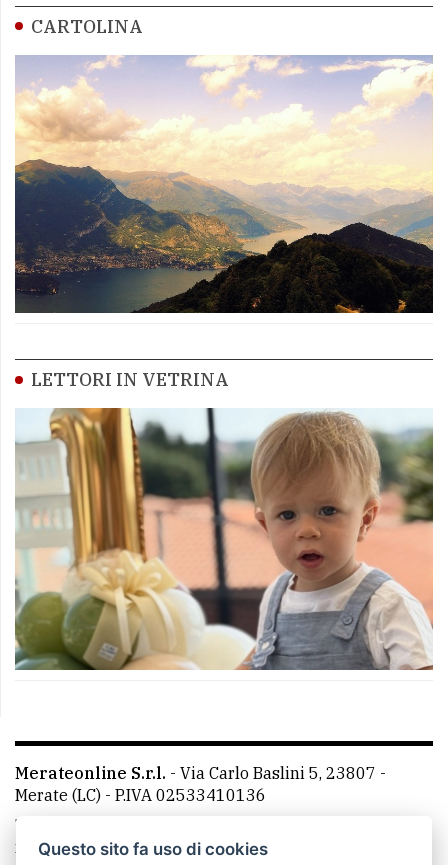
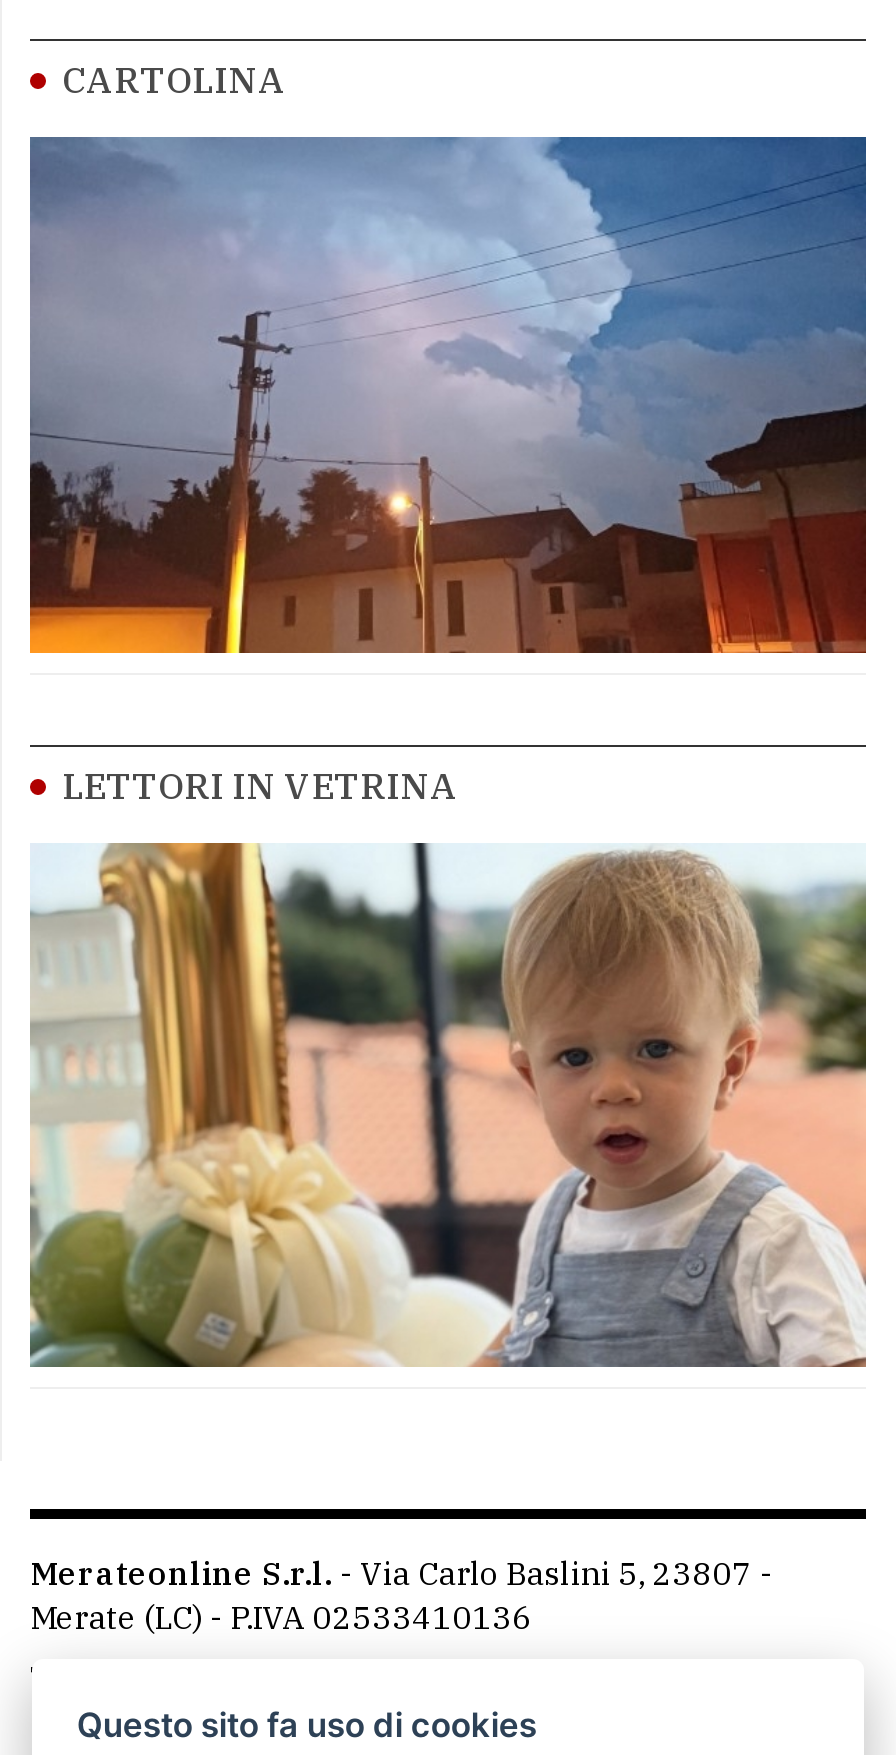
- [image]
+ [image]
